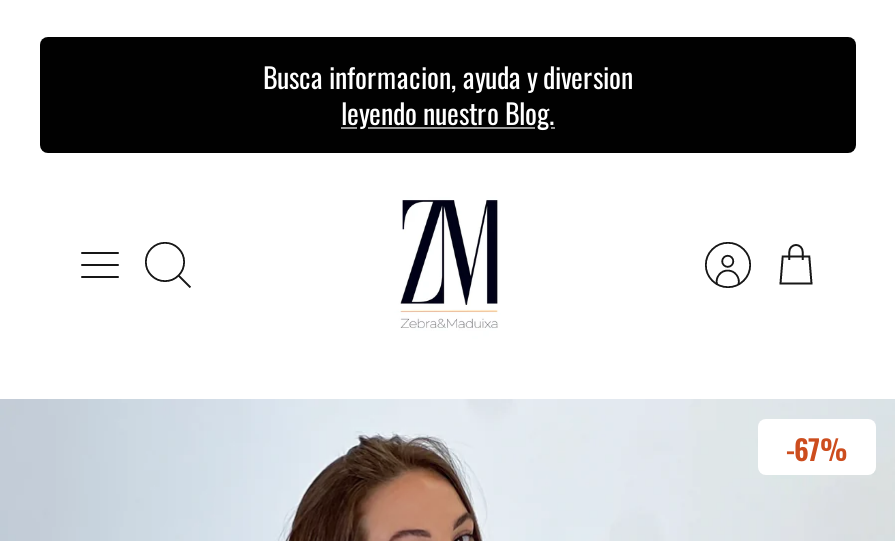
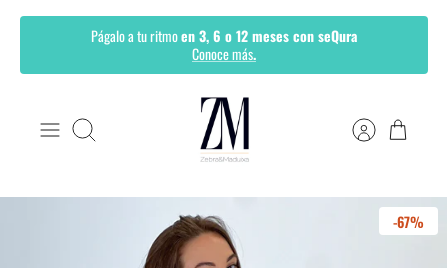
- Busca informacion, ayuda y diversion
- leyendo nuestro Blog.
+ Págalo a tu ritmo en 3, 6 o 12 meses con seQura
+ Conoce más.
